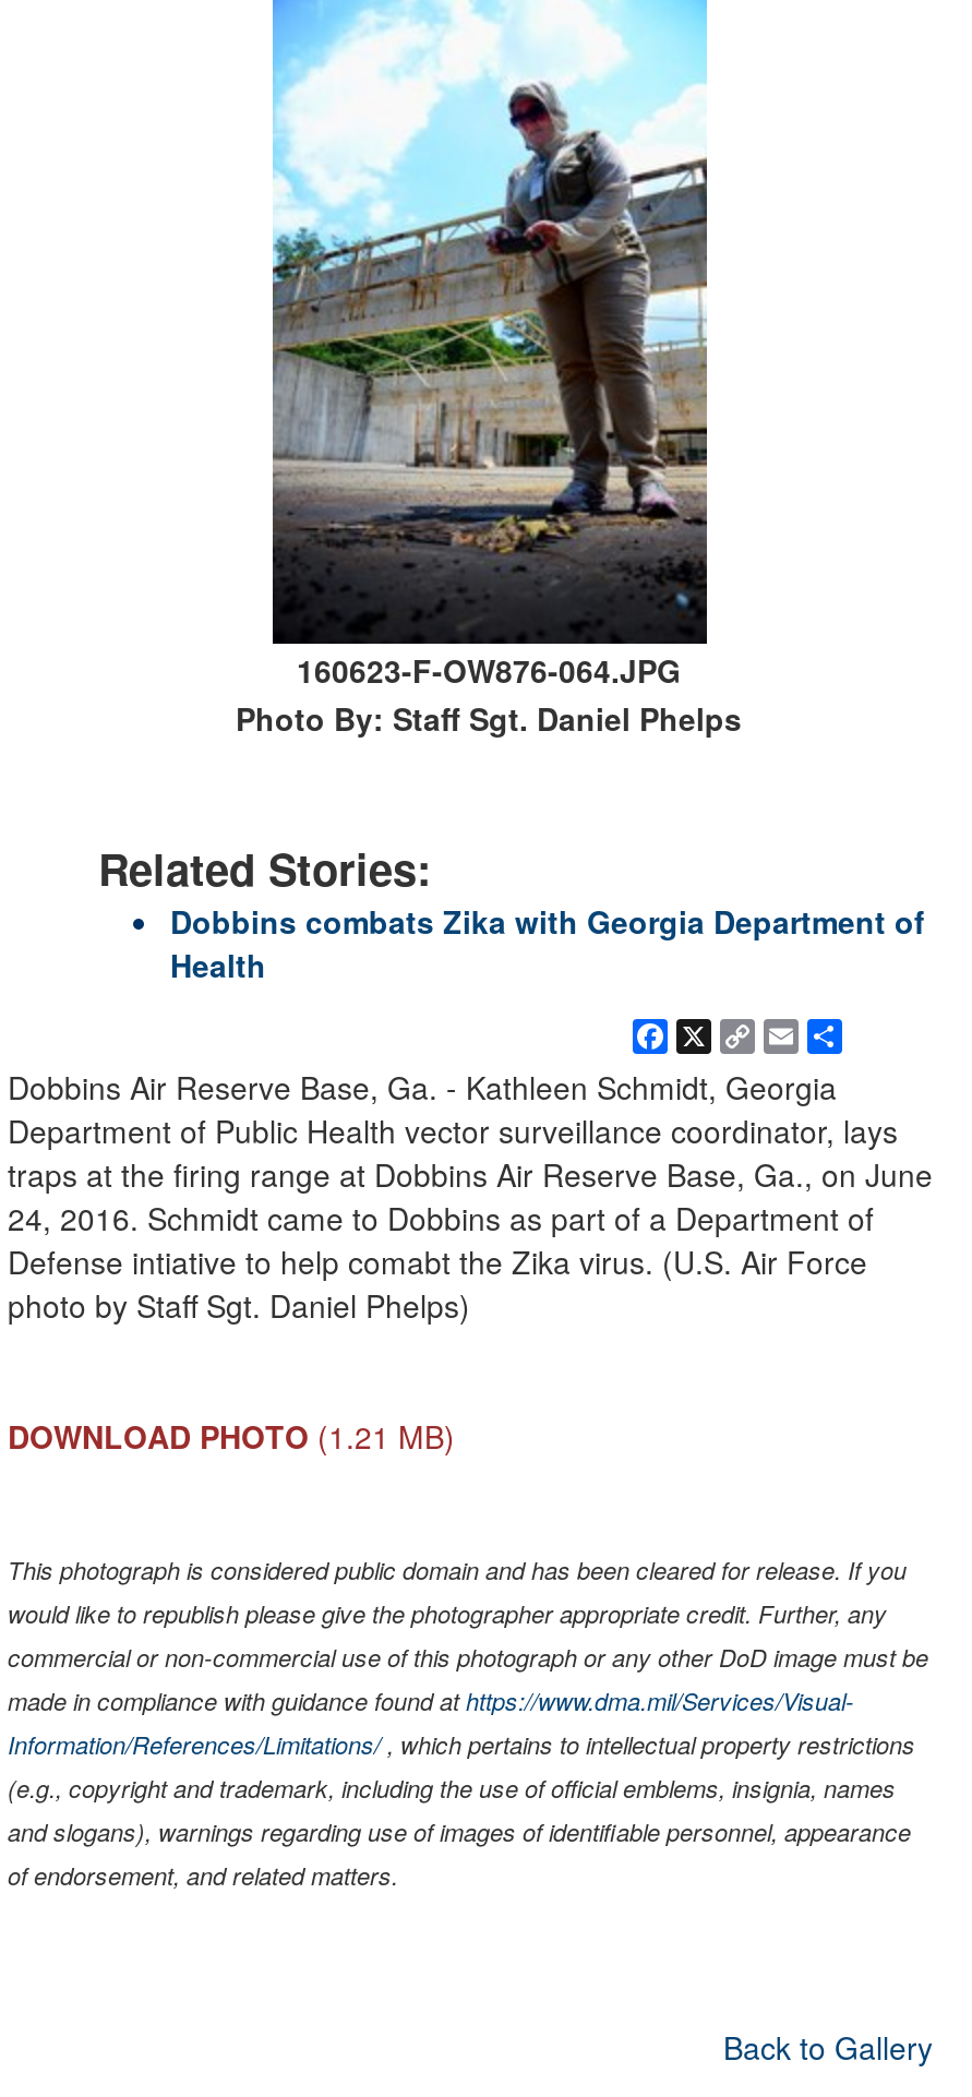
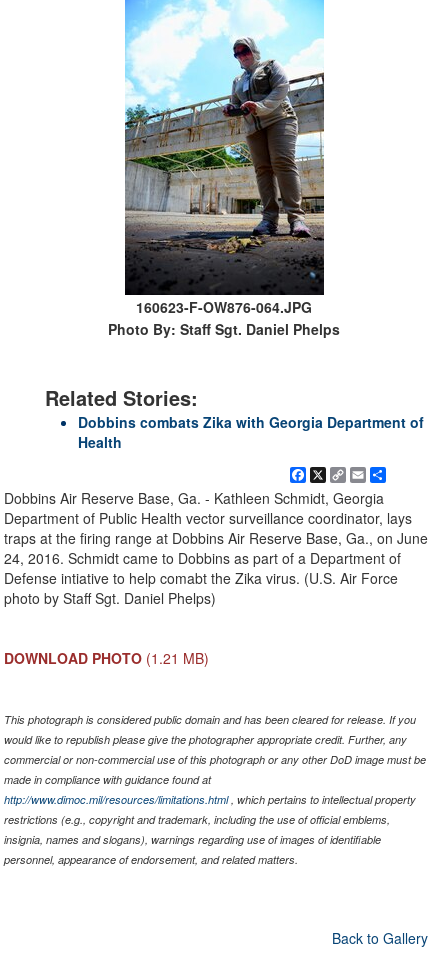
- made in compliance with guidance found at https://www.dma.mil/Services/Visual-
- Information/References/Limitations/, which pertains to intellectual property restrictions
- (e.g., copyright and trademark, including the use of official emblems, insignia, names
- and slogans), warnings regarding use of images of identifiable personnel, appearance
- of endorsement, and related matters.
+ made in compliance with guidance found at
+ http://www.dimoc.mil/resources/limitations.html, which pertains to intellectual property
+ restrictions (e.g., copyright and trademark, including the use of official emblems,
+ insignia, names and slogans), warnings regarding use of images of identifiable
+ personnel, appearance of endorsement, and related matters.
